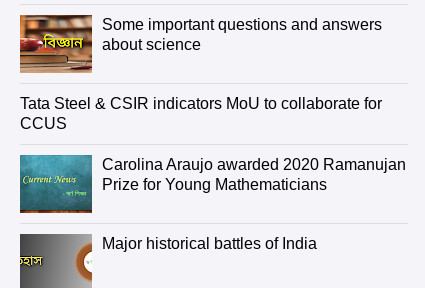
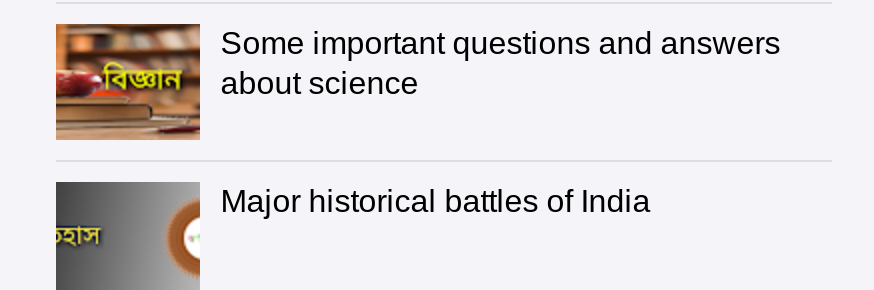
- [image]
- Tata Steel & CSIR indicators MoU to collaborate for
- CCUS
- Carolina Araujo awarded 2020 Ramanujan
- Prize for Young Mathematicians
